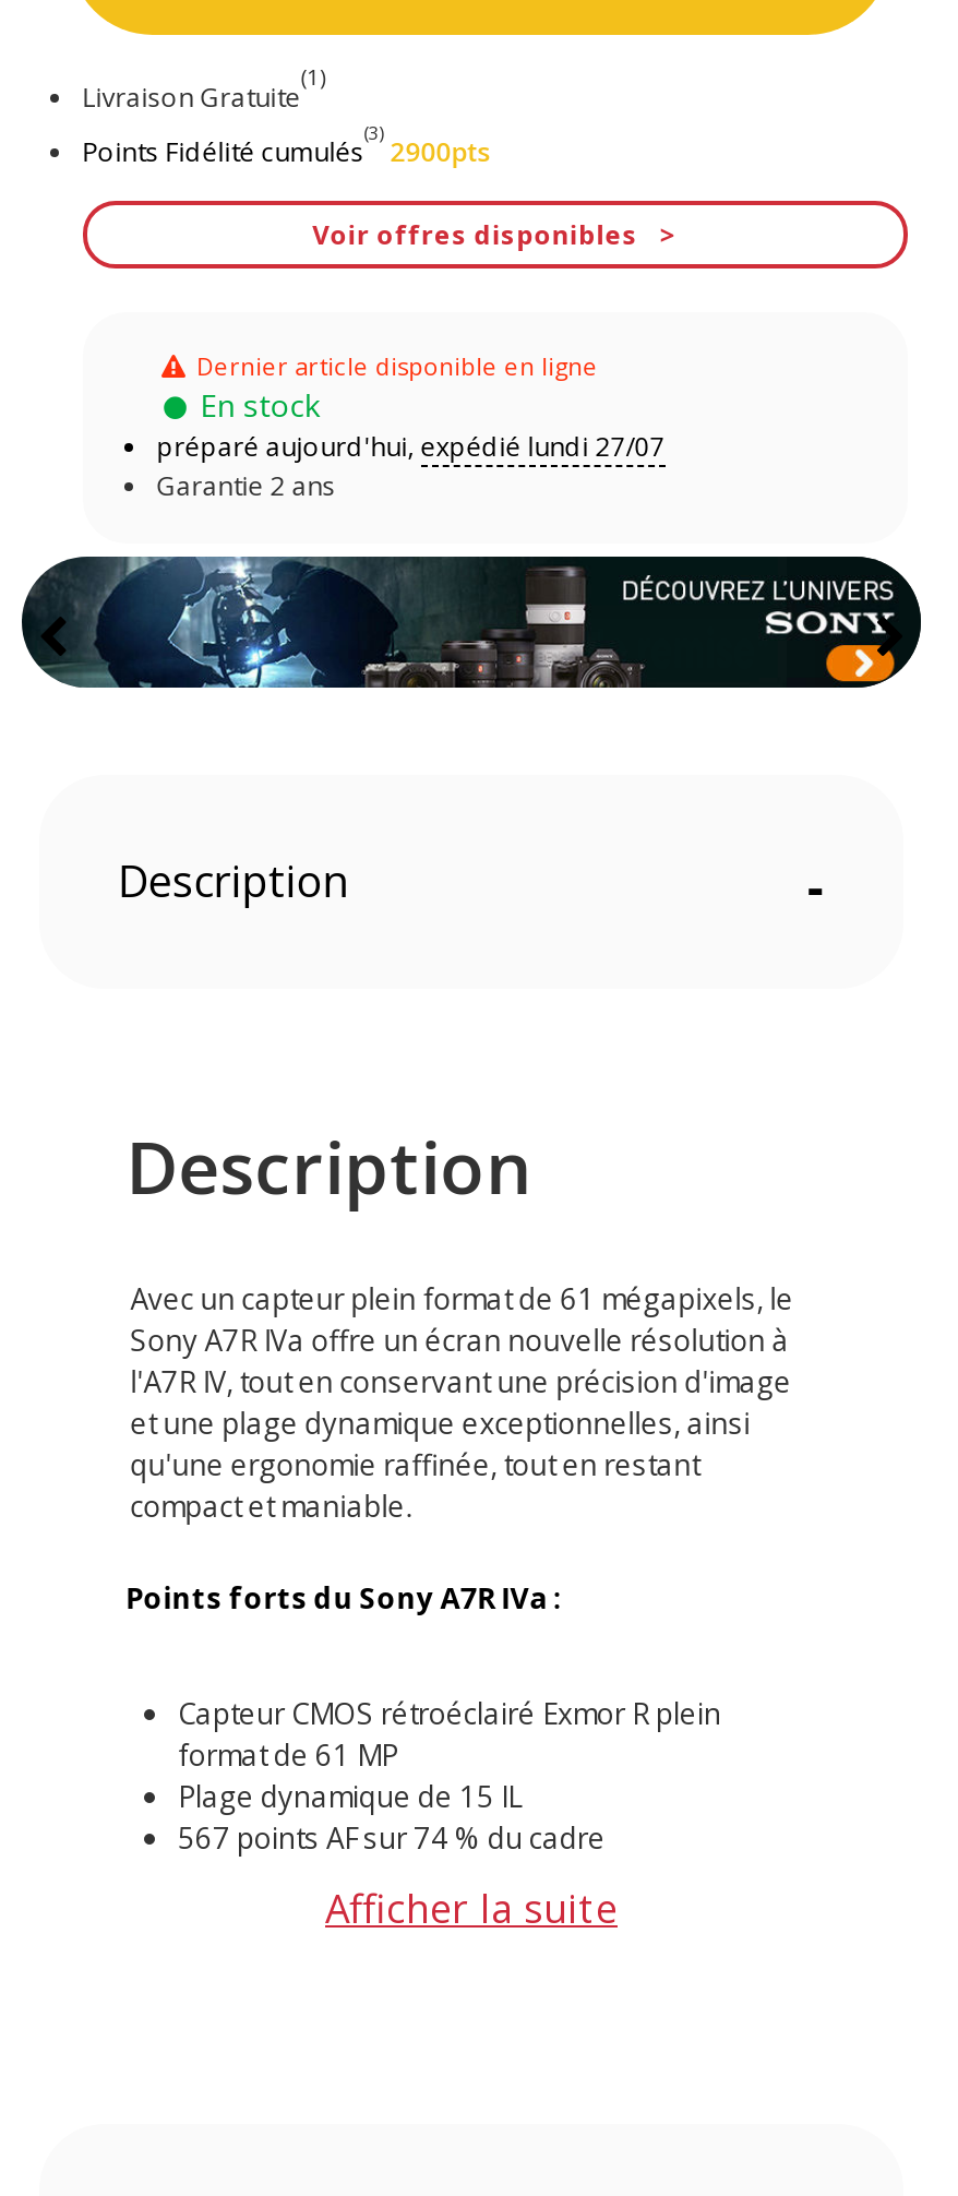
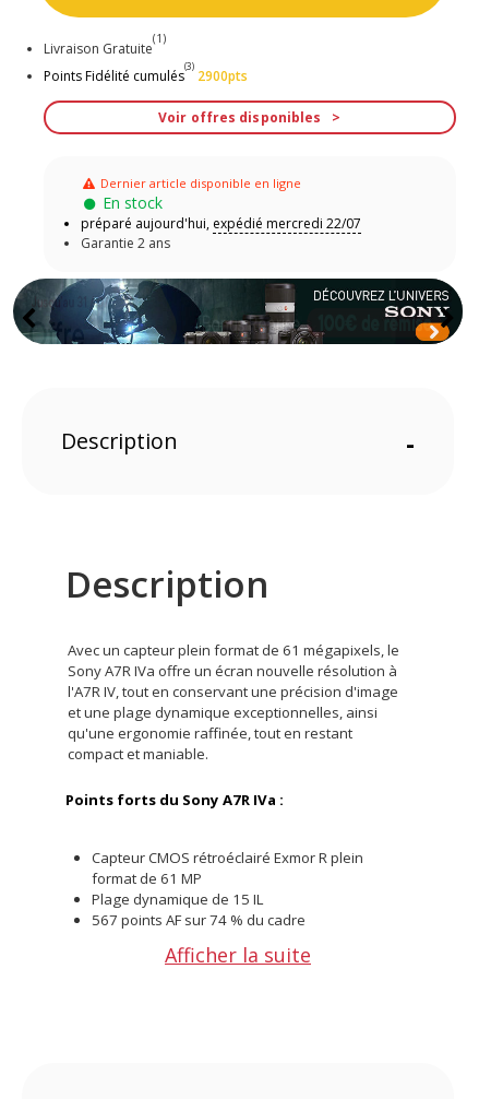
- préparé aujourd'hui, expédié lundi 27/07
+ préparé aujourd'hui, expédié mercredi 22/07
